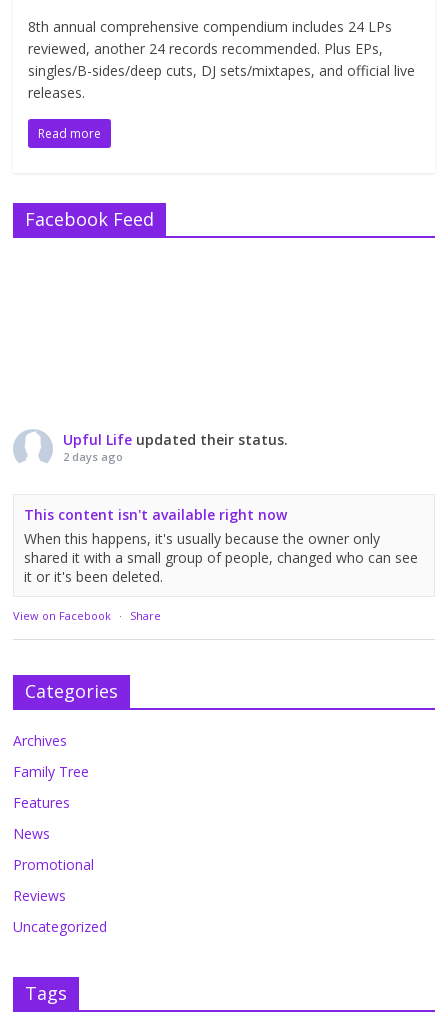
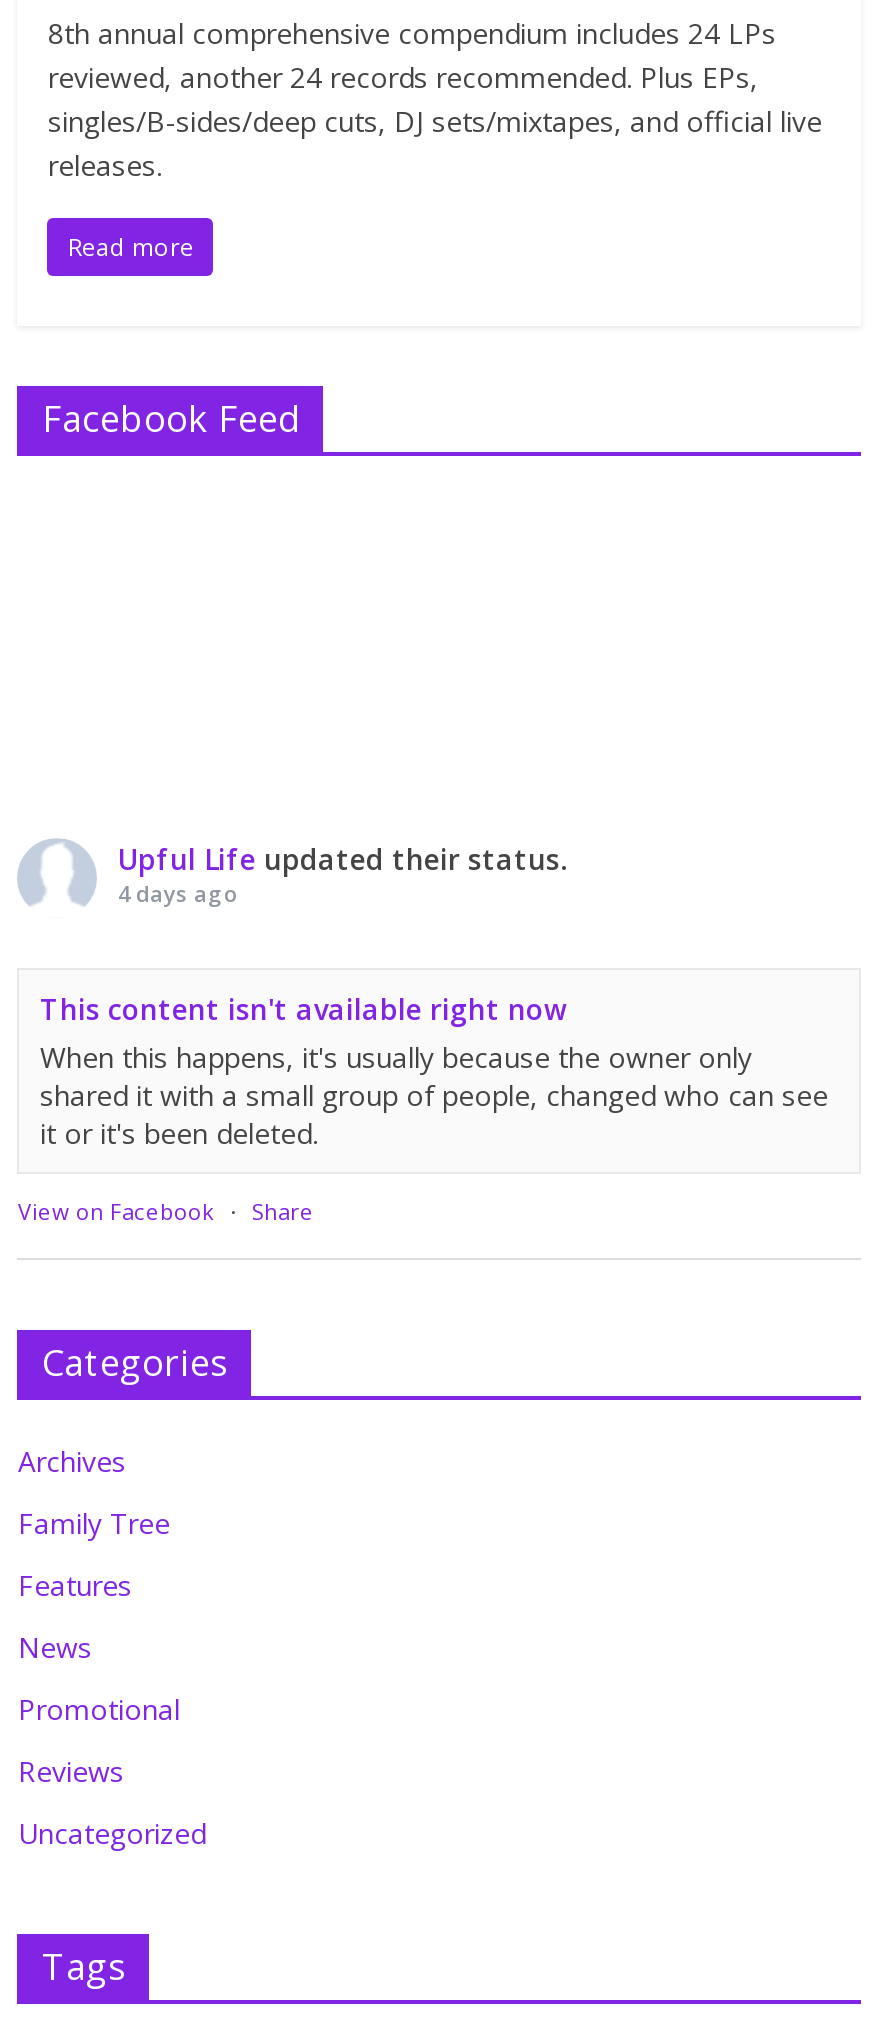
- 2 days ago
+ 4 days ago
